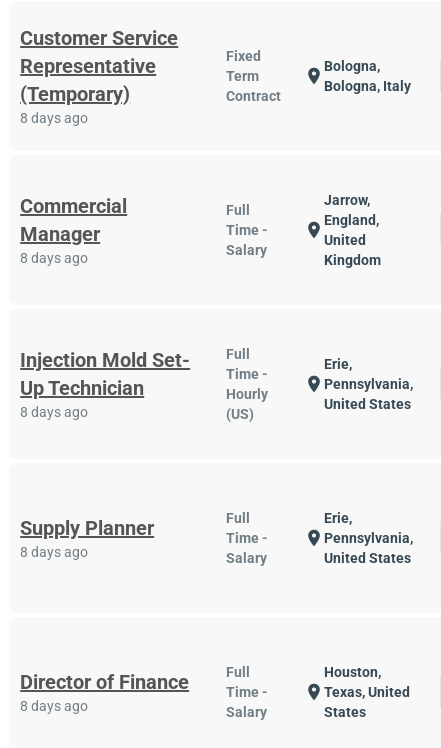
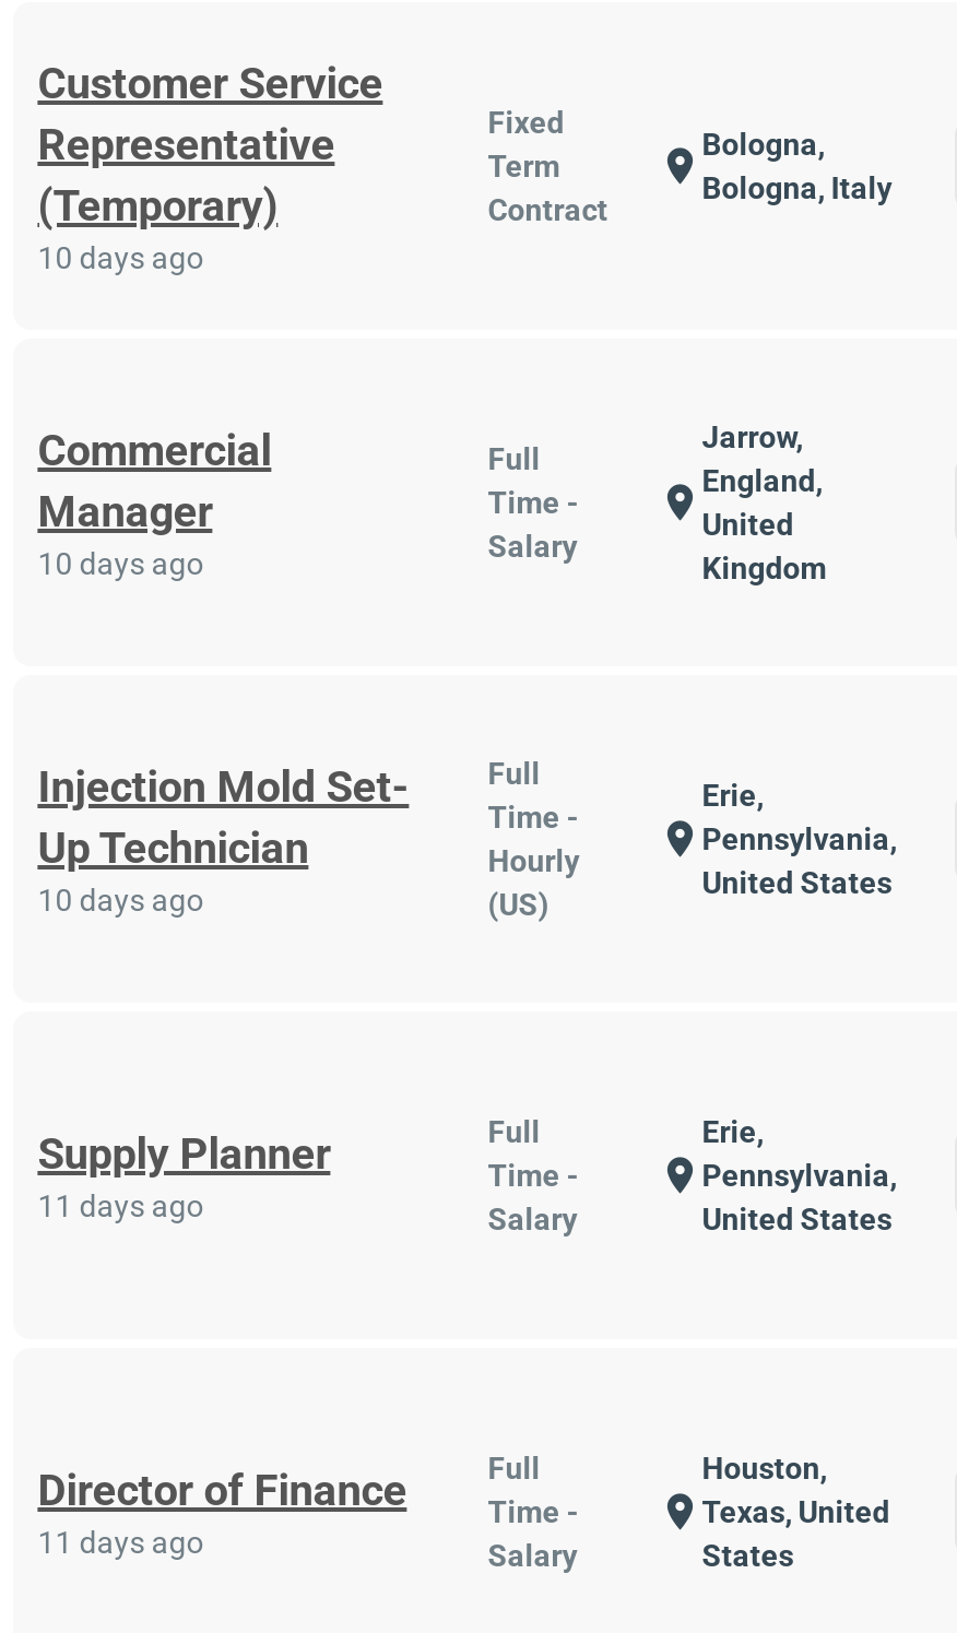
- 8 days ago
+ 10 days ago

- 8 days ago
+ 10 days ago

- 8 days ago
+ 10 days ago

- 8 days ago
+ 11 days ago

- 8 days ago
+ 11 days ago
